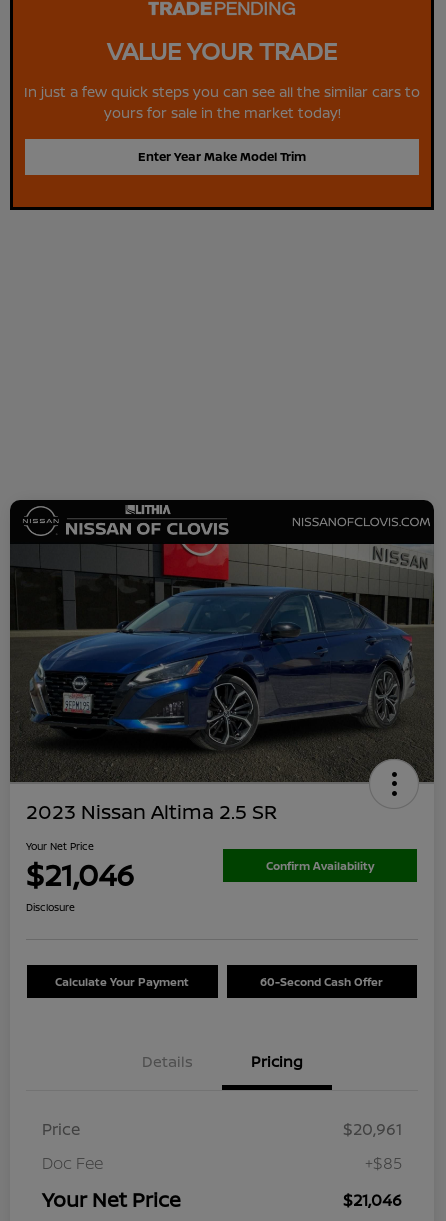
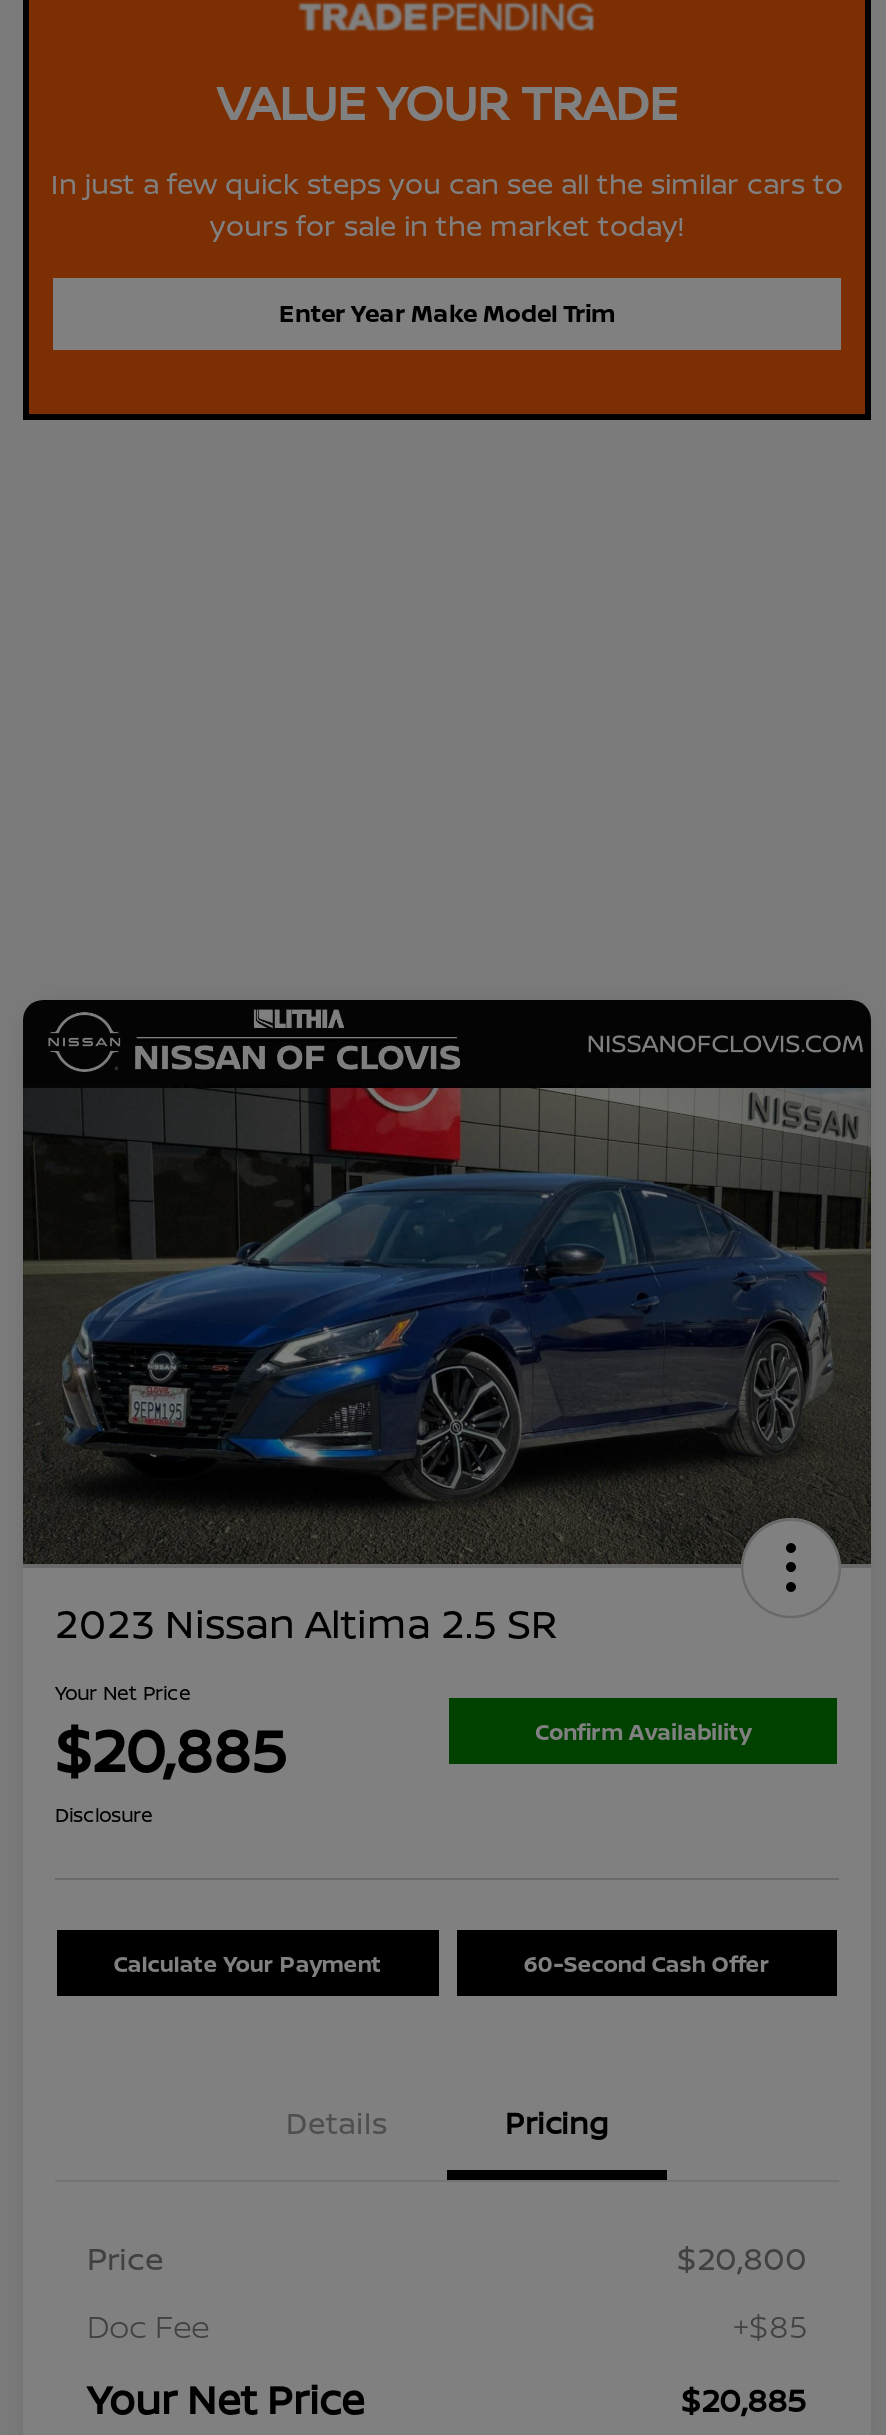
- $21,046
+ $20,885

- $20,961
+ $20,800

- $21,046
+ $20,885
